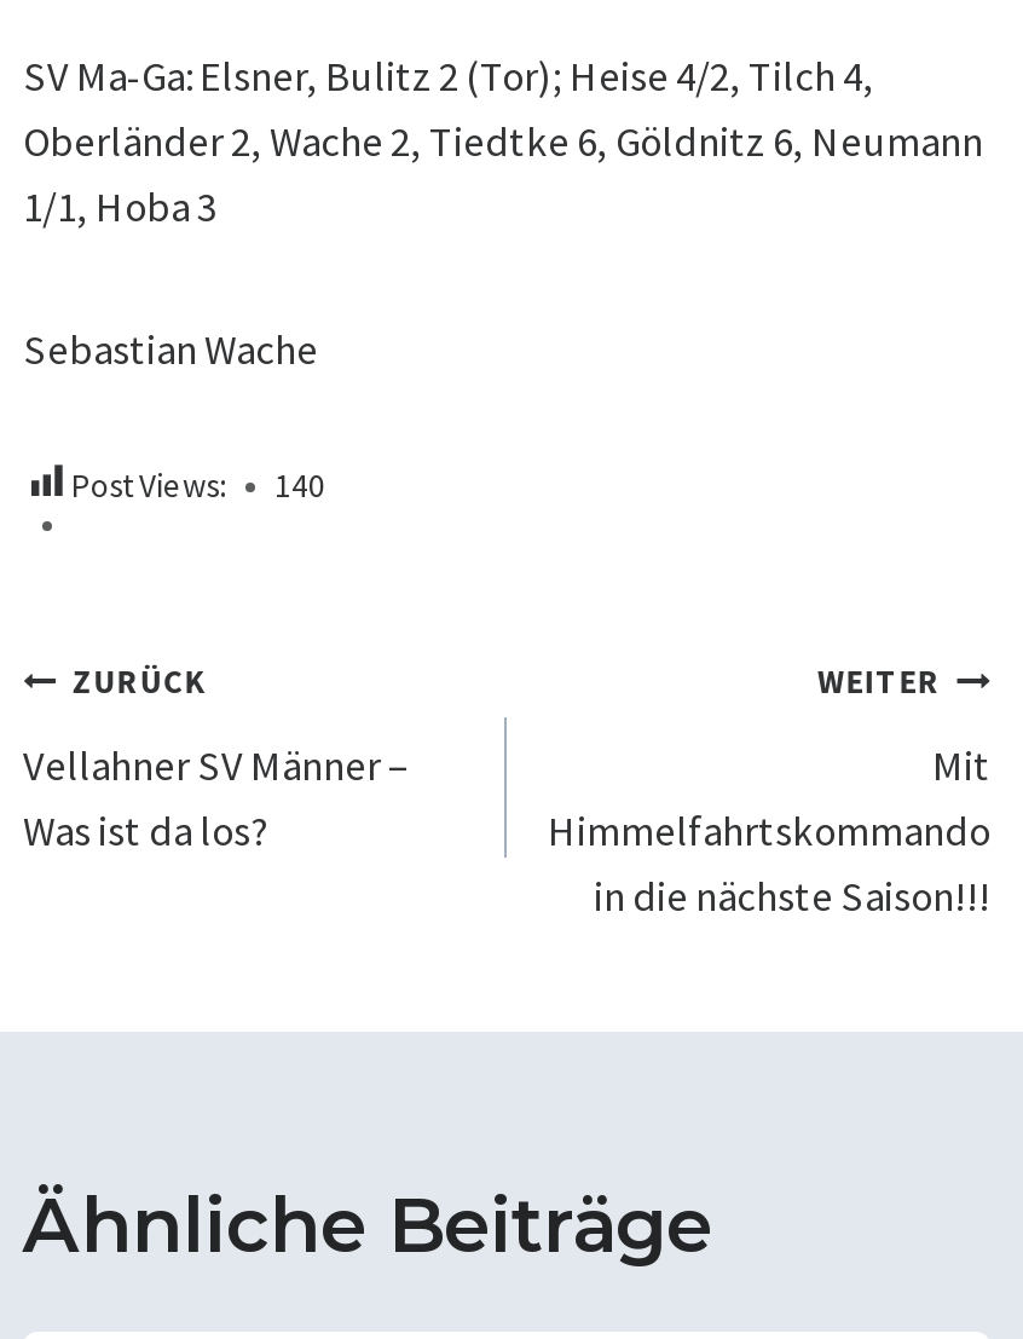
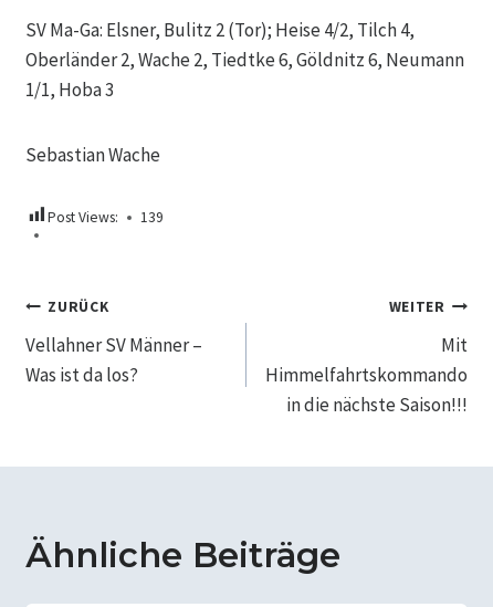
- Post Views: 140
+ Post Views: 139
